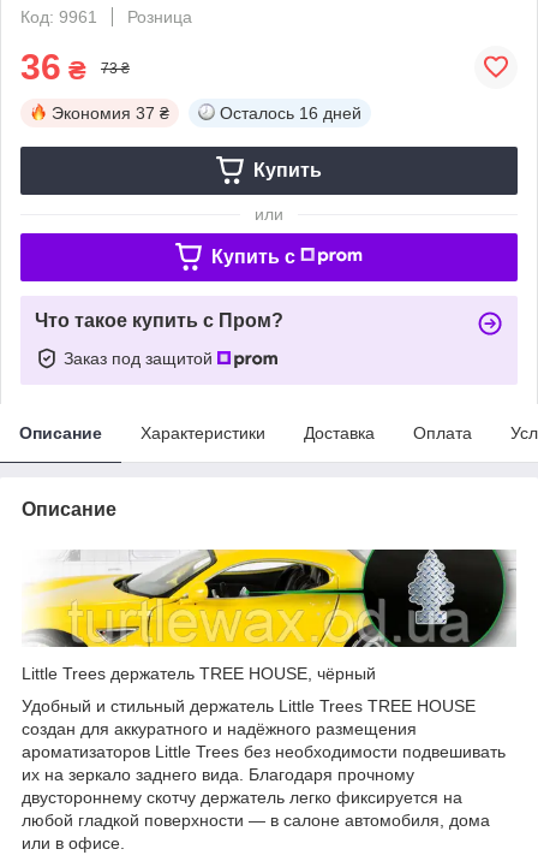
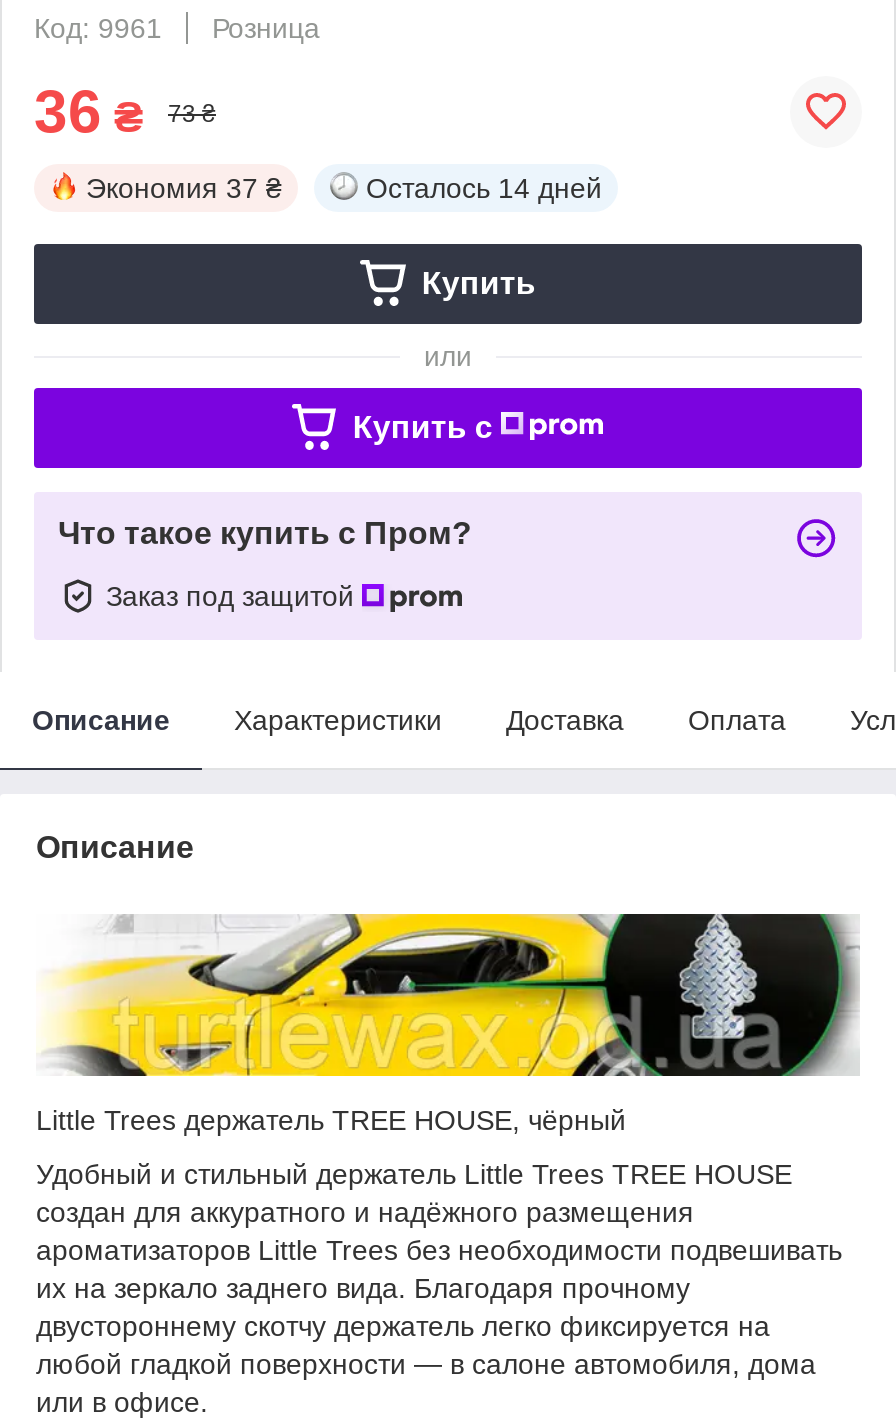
- Осталось 16 дней
+ Осталось 14 дней
